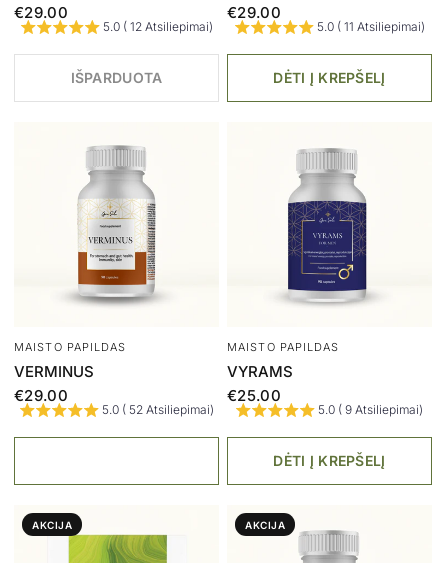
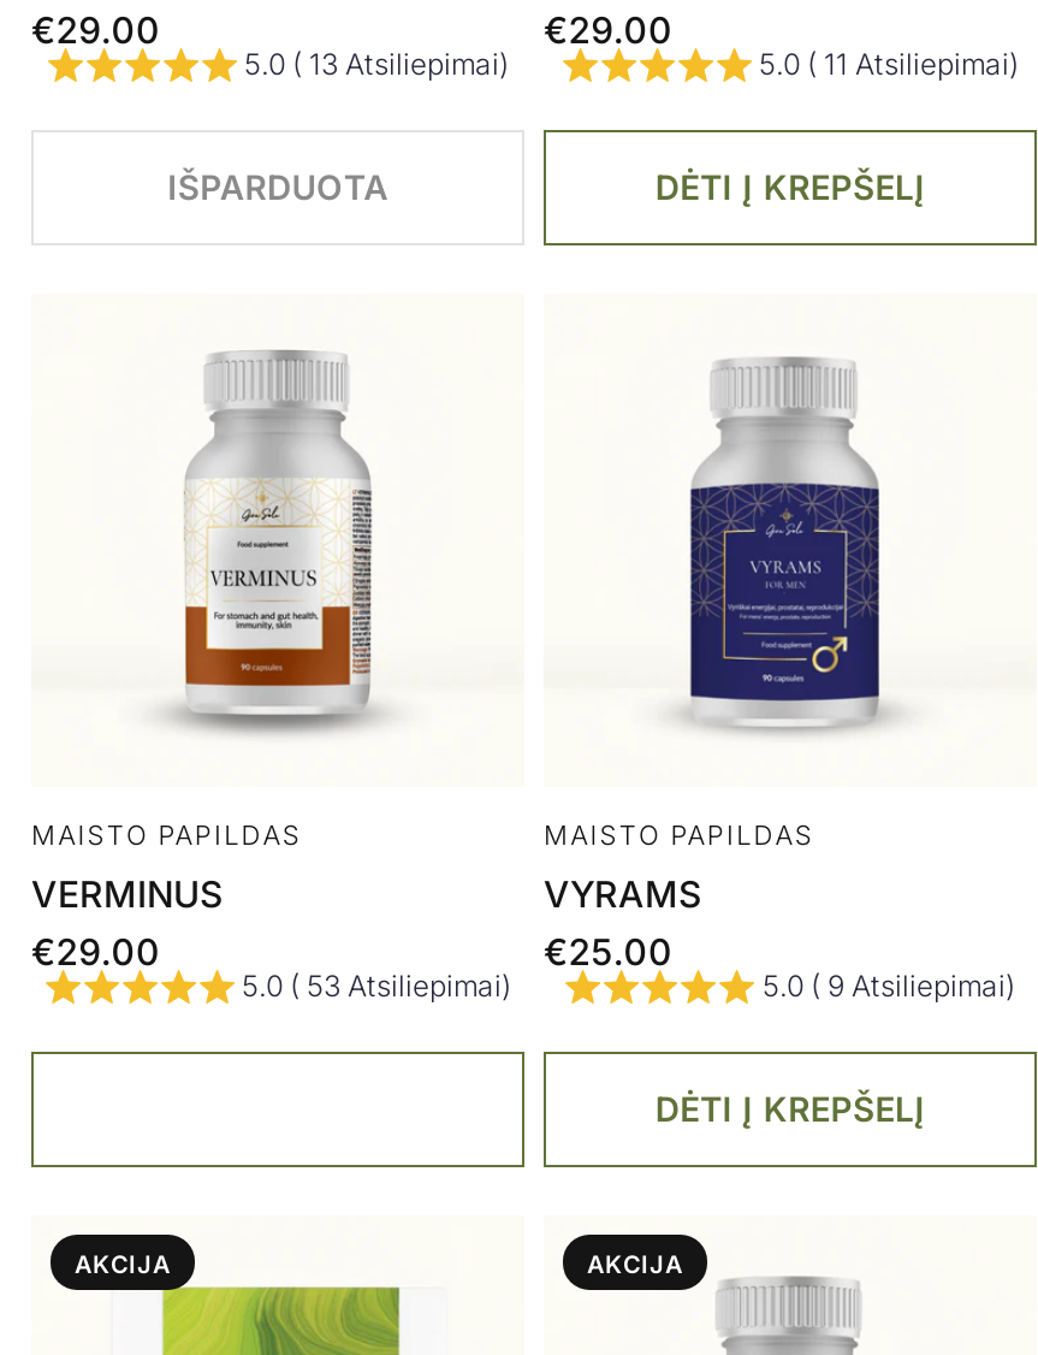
- 5.0 ( 12 Atsiliepimai)
+ 5.0 ( 13 Atsiliepimai)

- 5.0 ( 52 Atsiliepimai)
+ 5.0 ( 53 Atsiliepimai)
